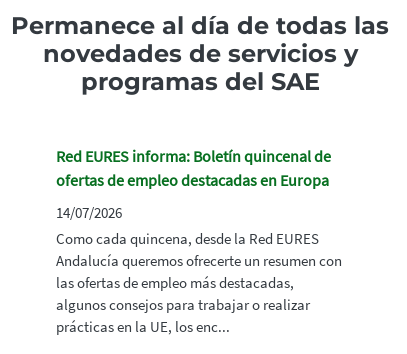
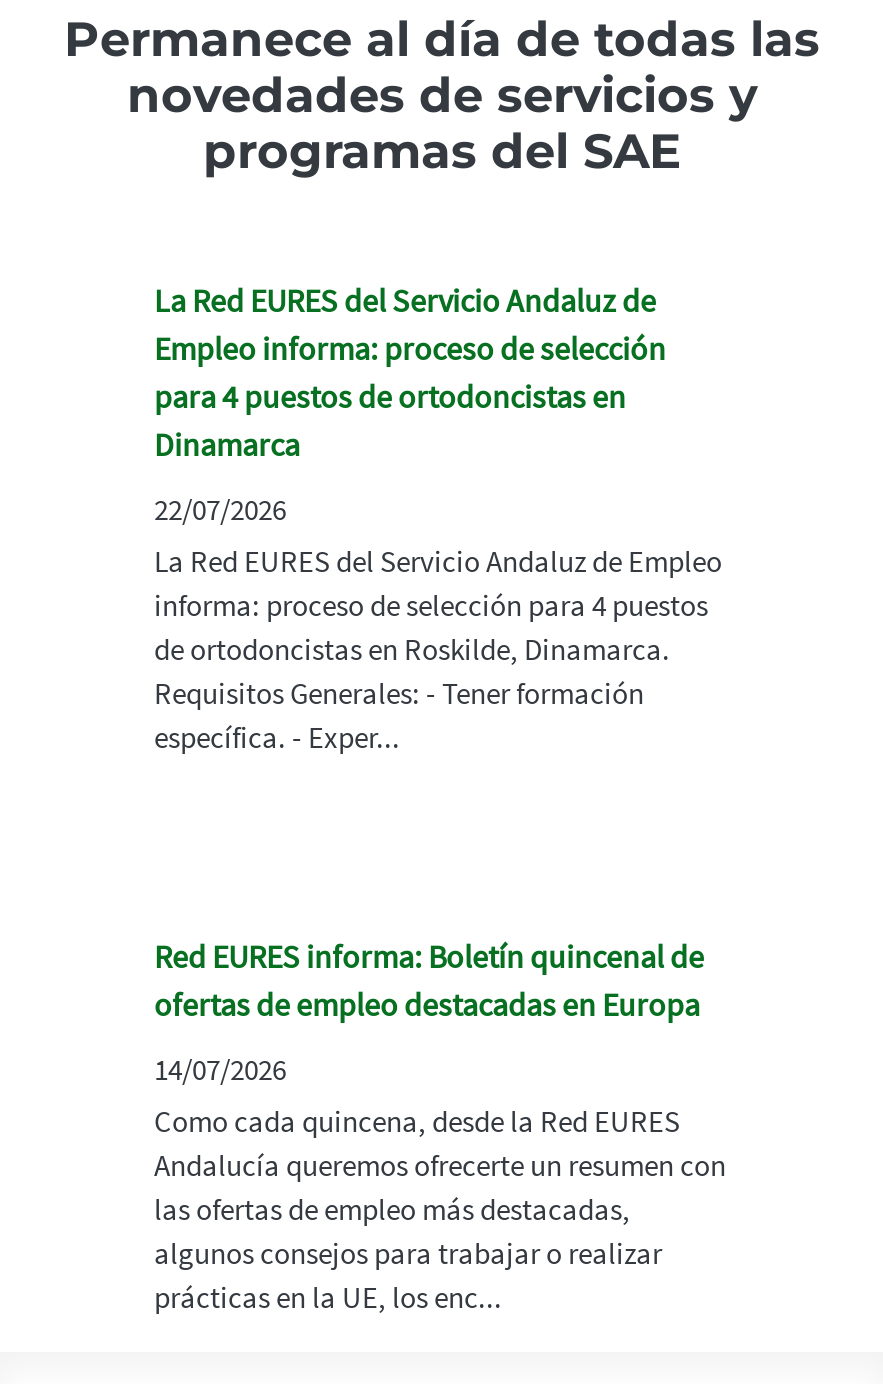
+ La Red EURES del Servicio Andaluz de
+ Empleo informa: proceso de selección
+ para 4 puestos de ortodoncistas en
+ Dinamarca
+ 22/07/2026
+ La Red EURES del Servicio Andaluz de Empleo
+ informa: proceso de selección para 4 puestos
+ de ortodoncistas en Roskilde, Dinamarca.
+ Requisitos Generales: - Tener formación
+ específica. - Exper...
